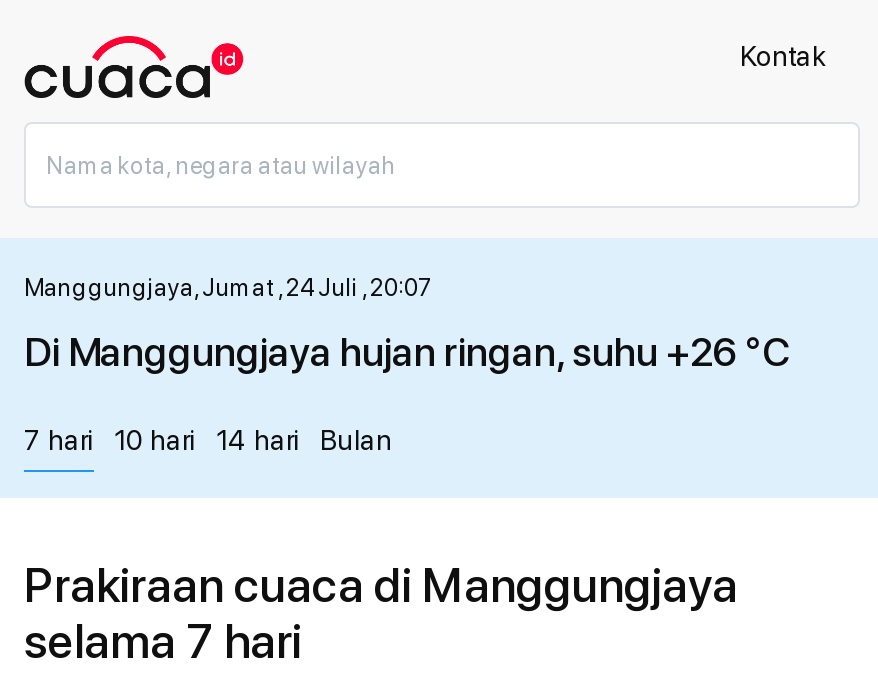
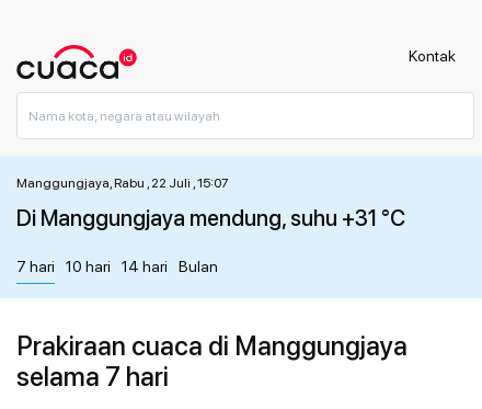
- Manggungjaya, Jumat , 24 Juli , 20:07
+ Manggungjaya, Rabu , 22 Juli , 15:07

- Di Manggungjaya hujan ringan, suhu +26 °C
+ Di Manggungjaya mendung, suhu +31 °C
